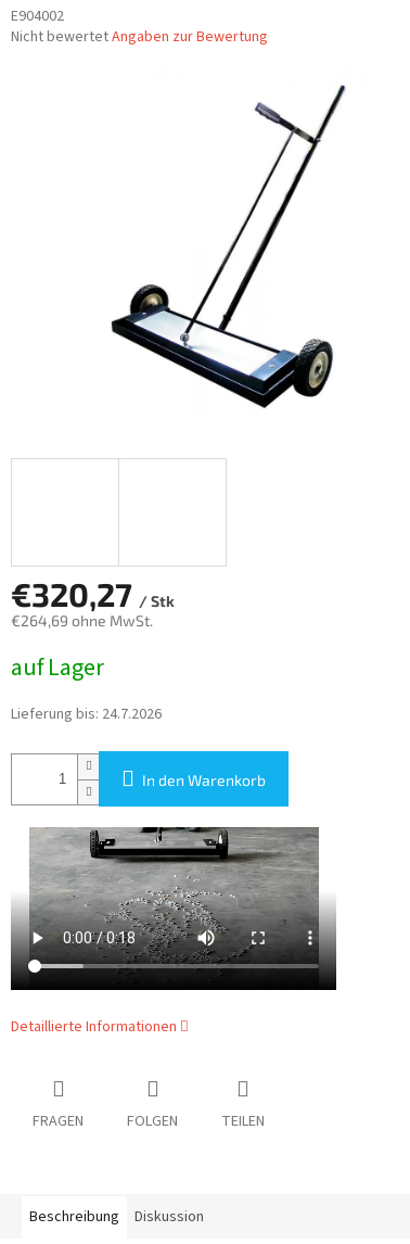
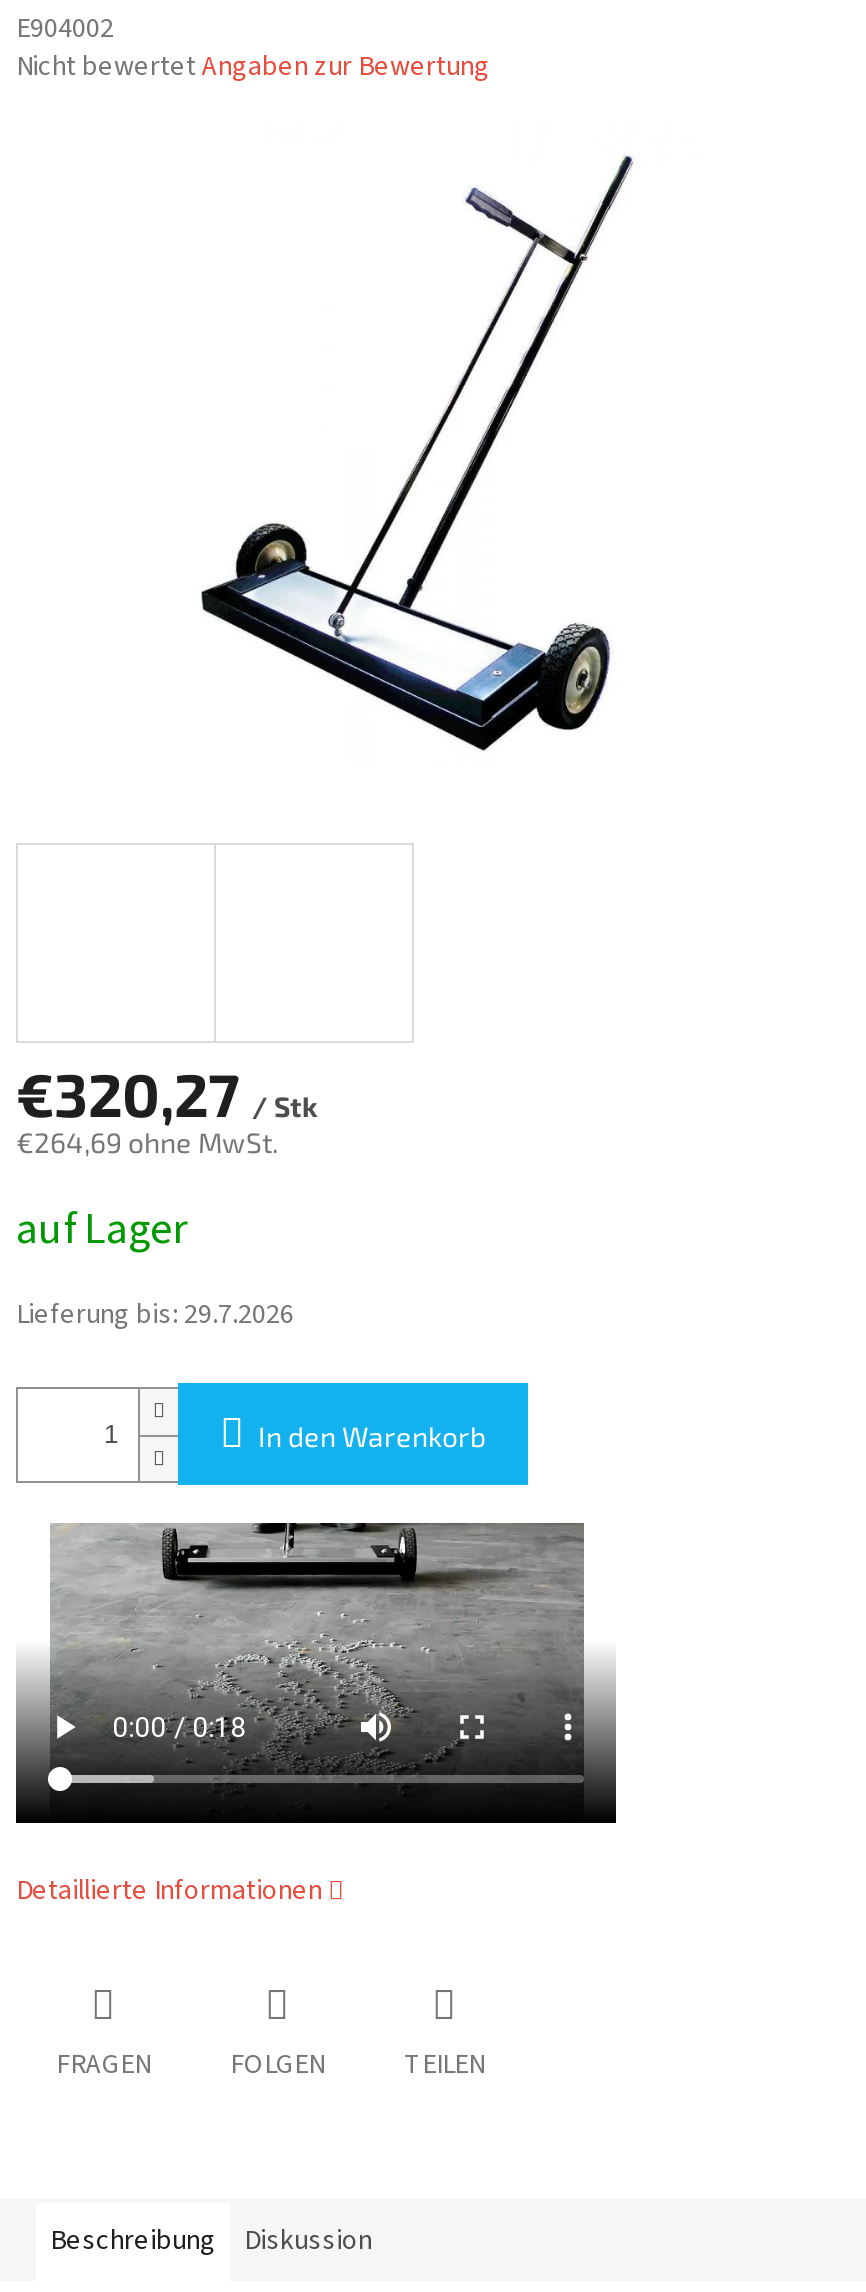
- Lieferung bis: 24.7.2026
+ Lieferung bis: 29.7.2026
